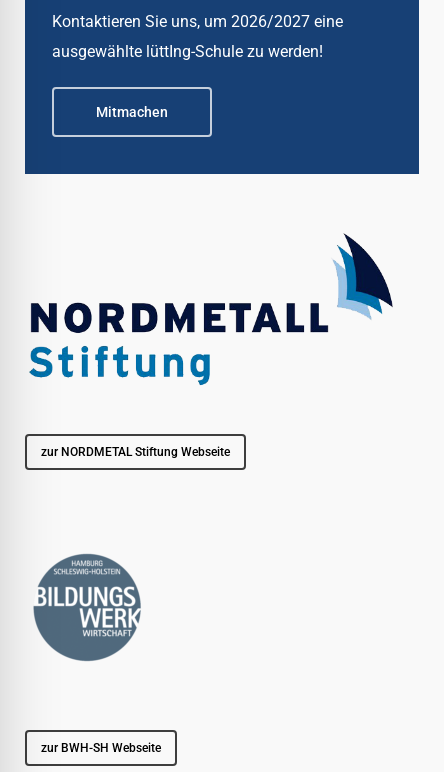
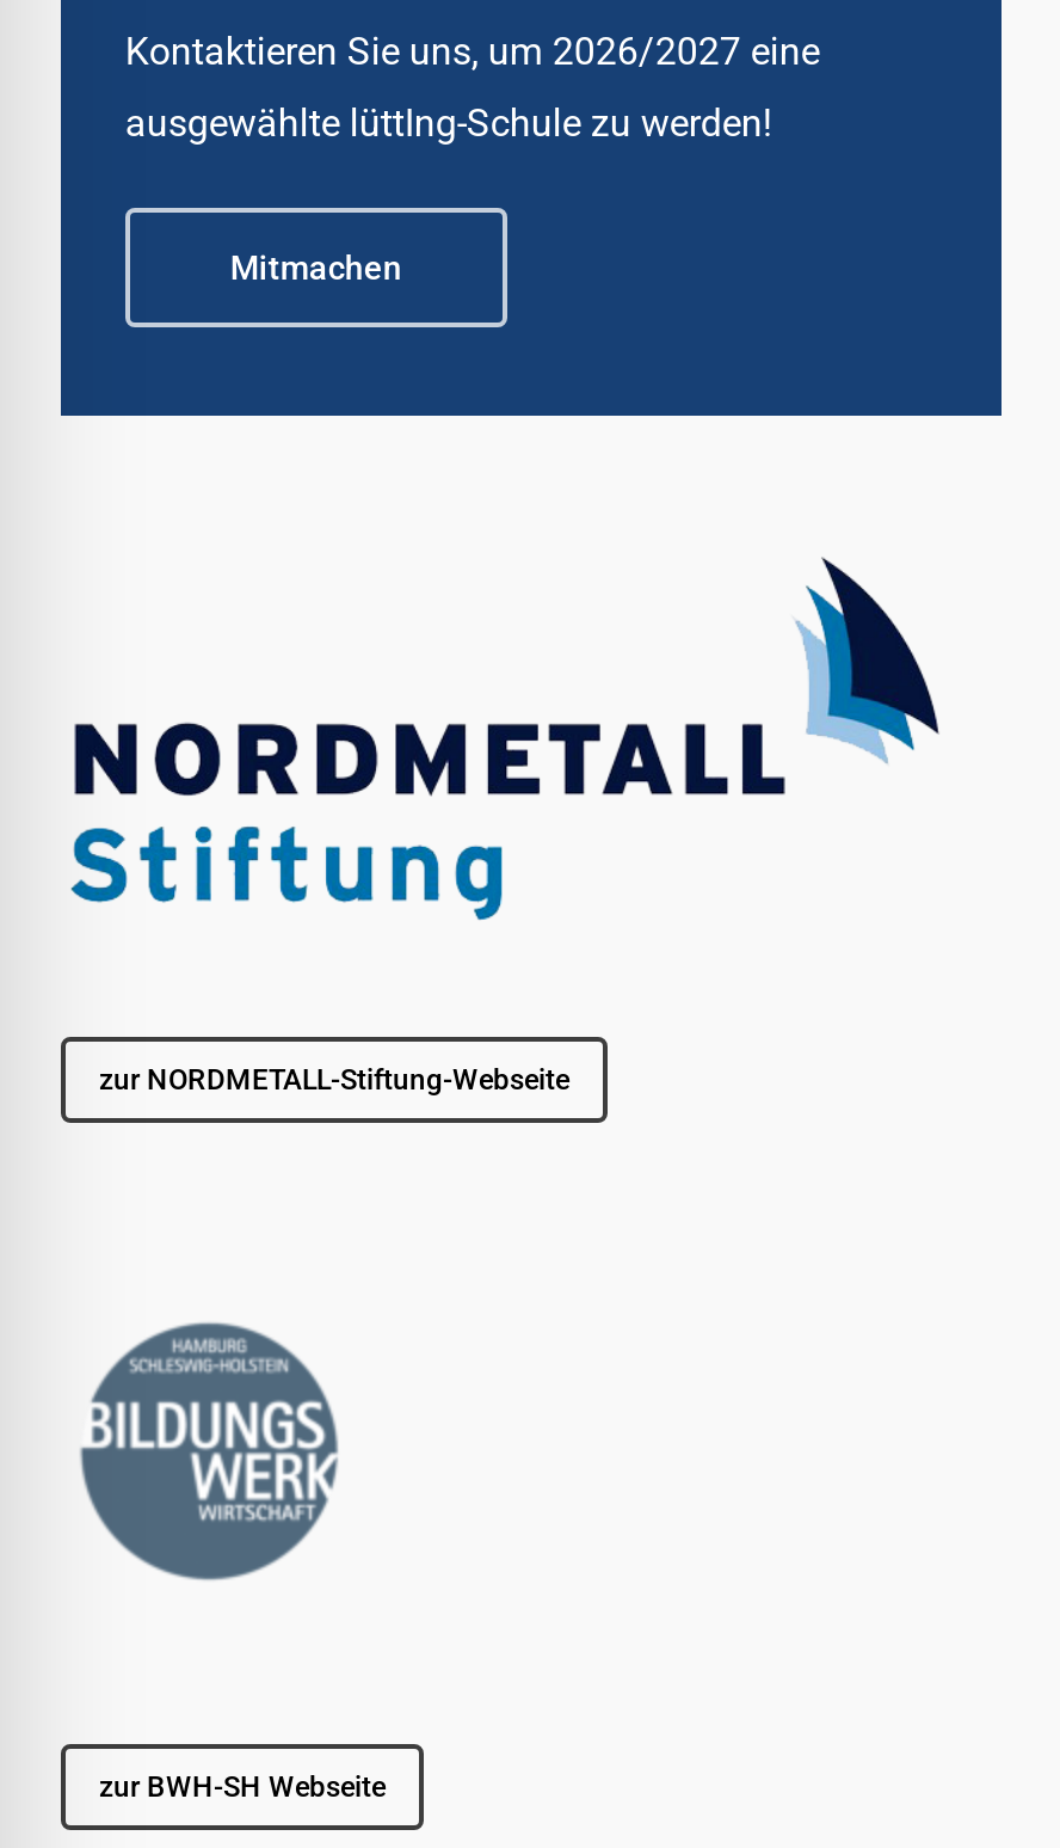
- zur NORDMETAL Stiftung Webseite
+ zur NORDMETALL-Stiftung-Webseite
